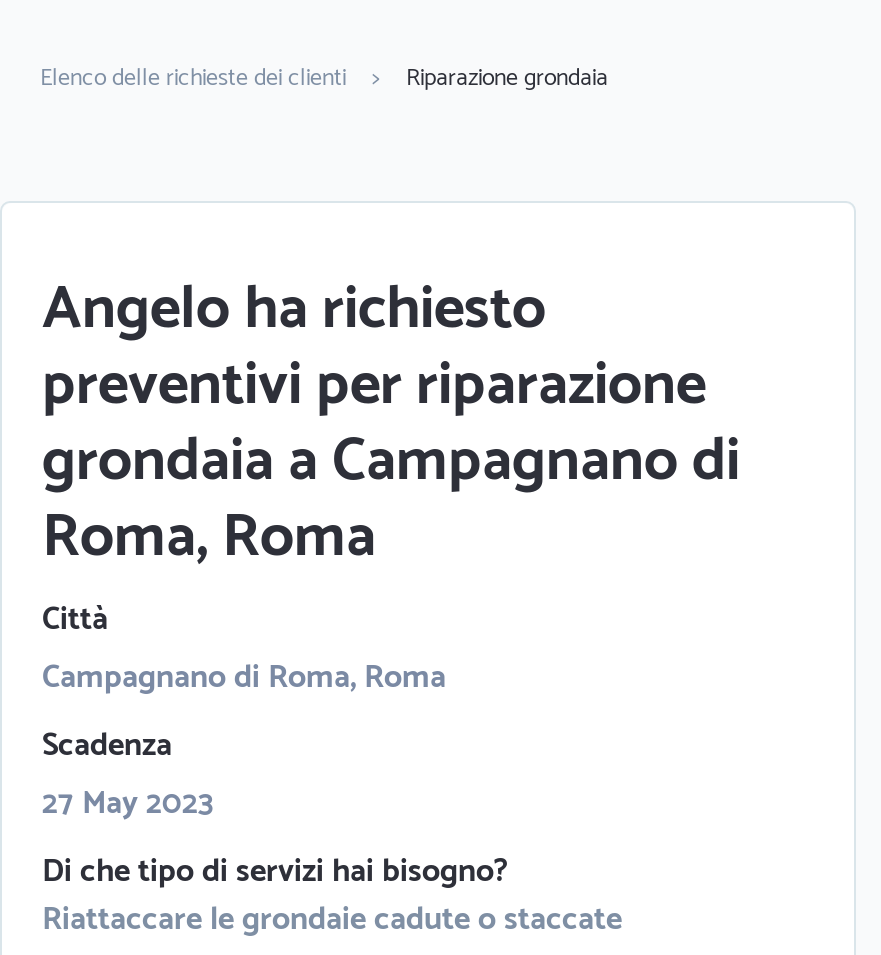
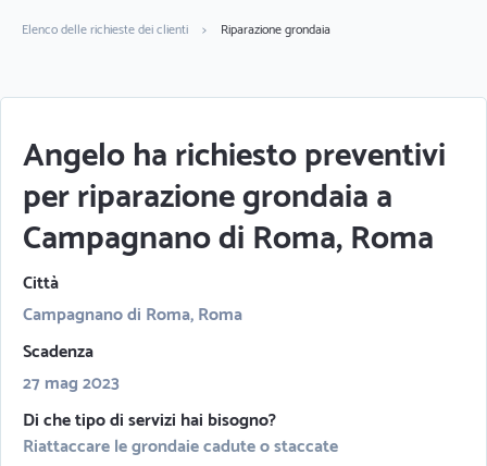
- 27 May 2023
+ 27 mag 2023
